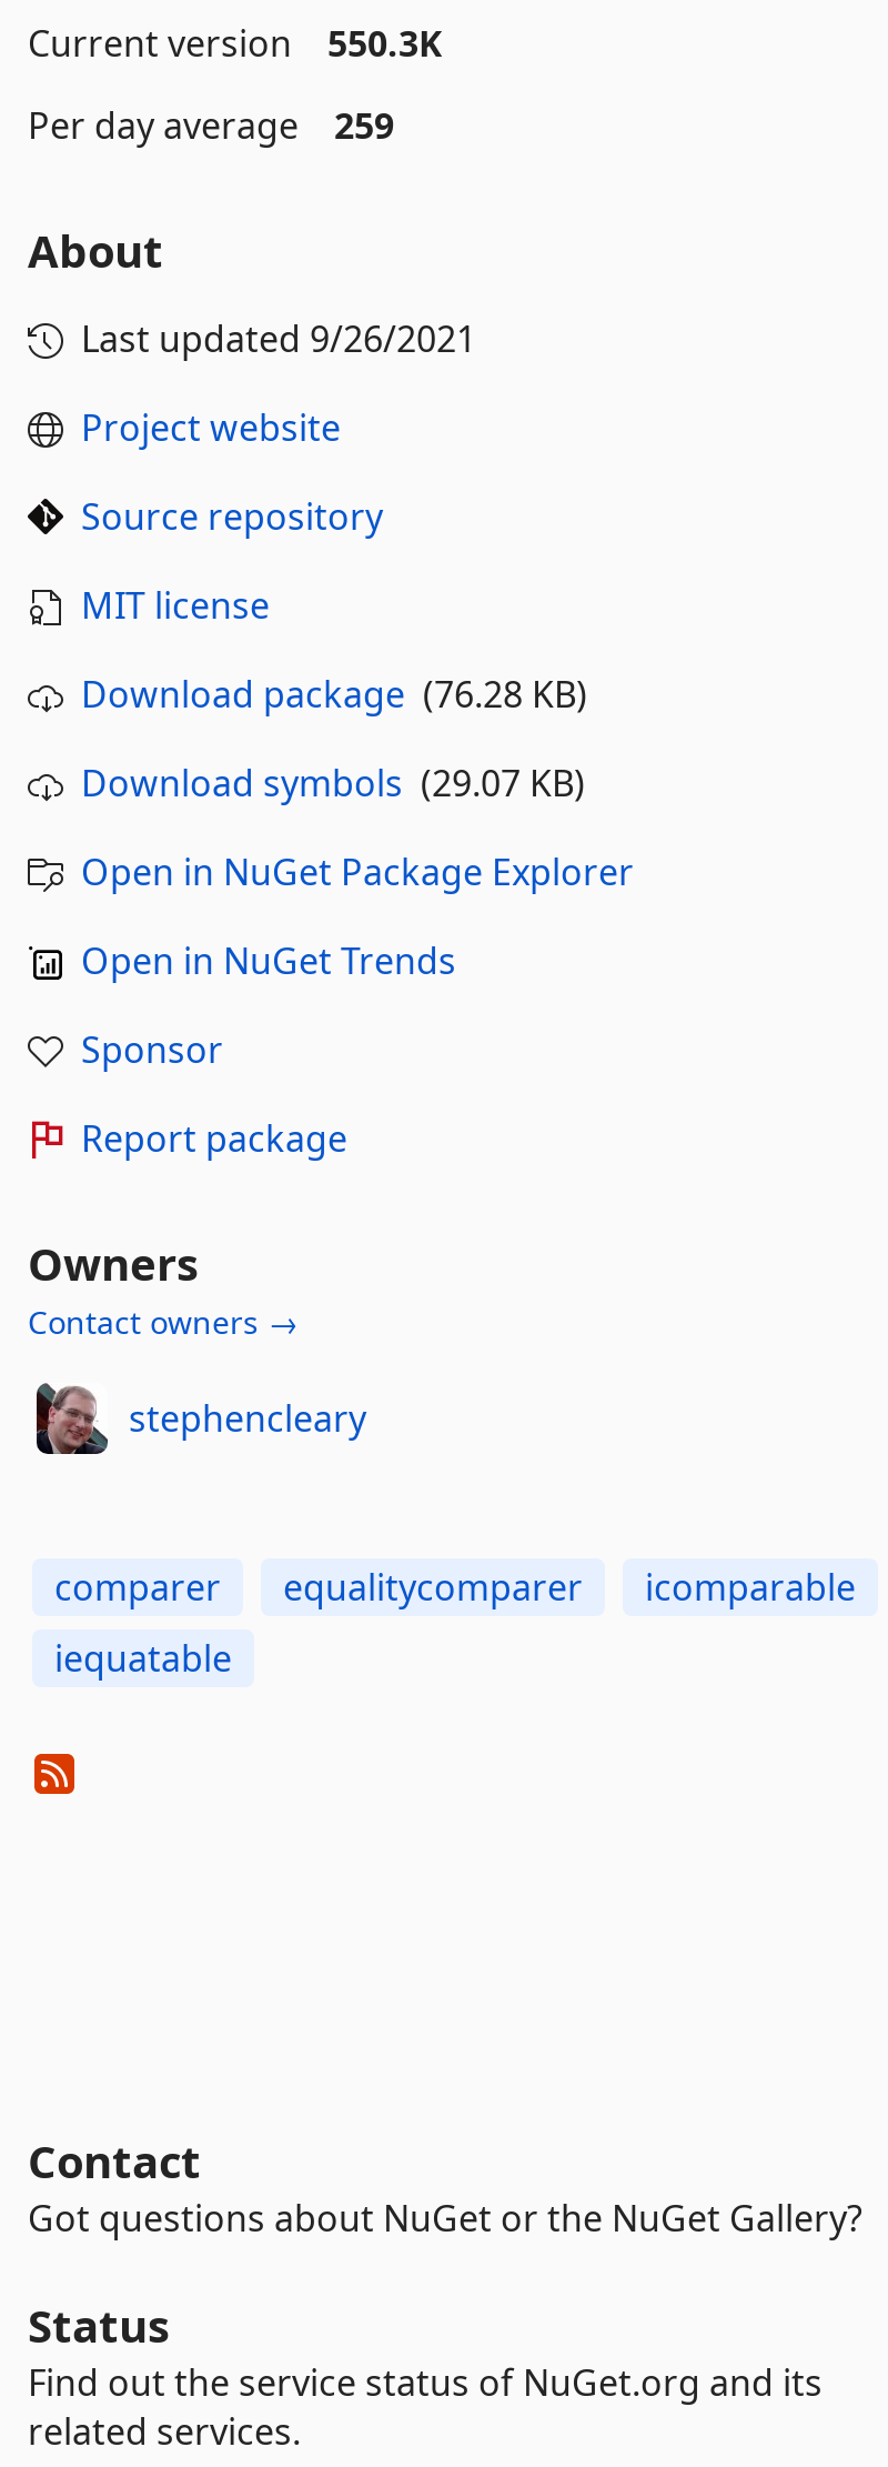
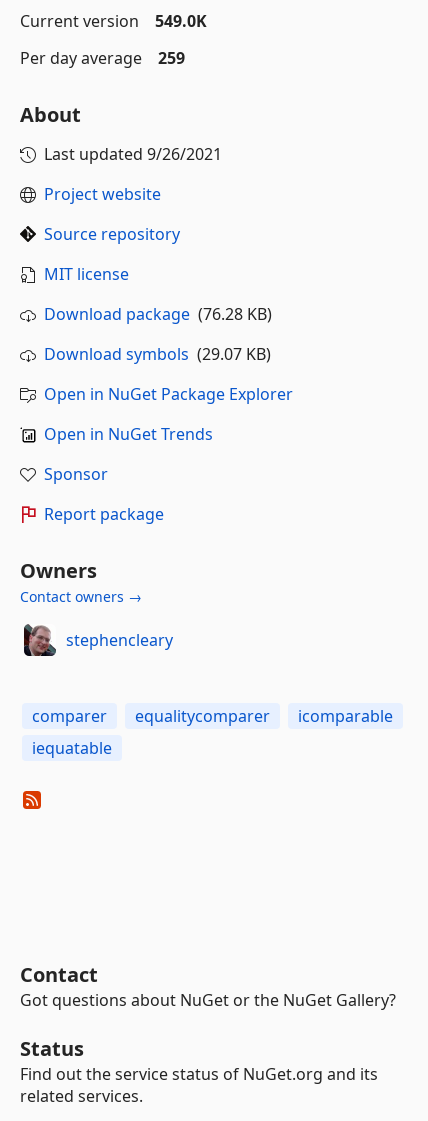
- Current version 550.3K
+ Current version 549.0K
